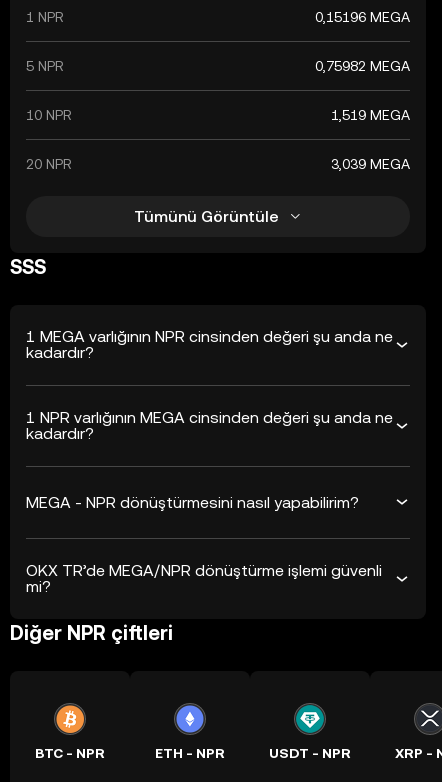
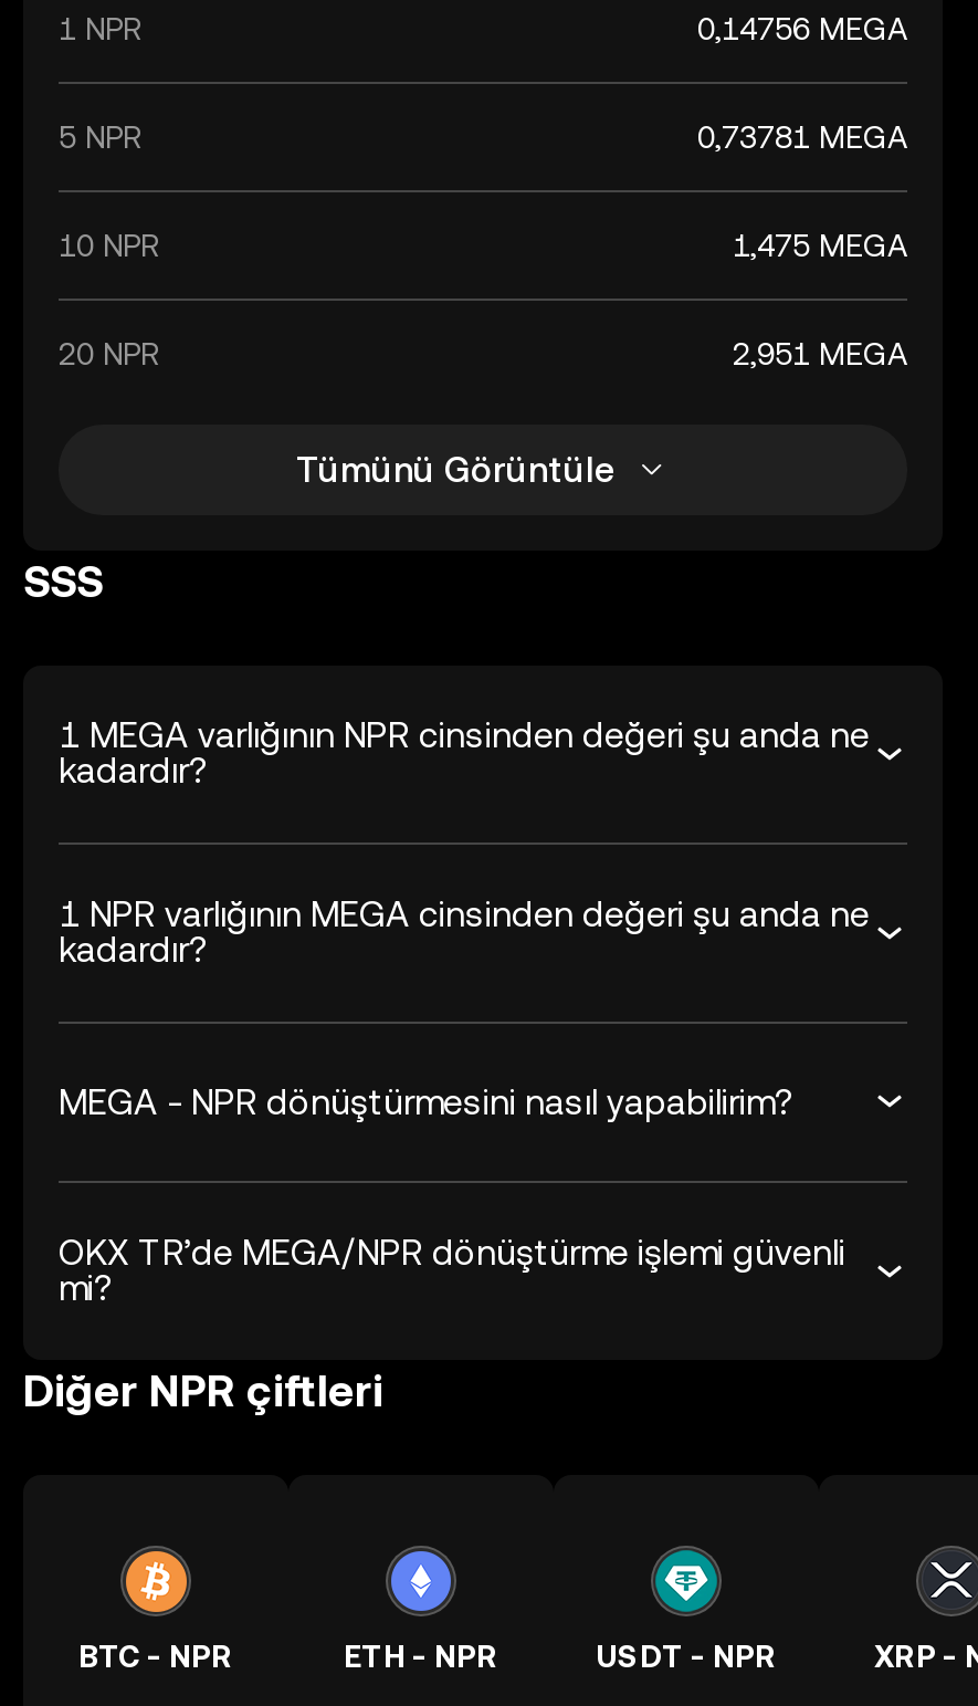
- 0,15196 MEGA
+ 0,14756 MEGA

- 0,75982 MEGA
+ 0,73781 MEGA

- 1,519 MEGA
+ 1,475 MEGA

- 3,039 MEGA
+ 2,951 MEGA
